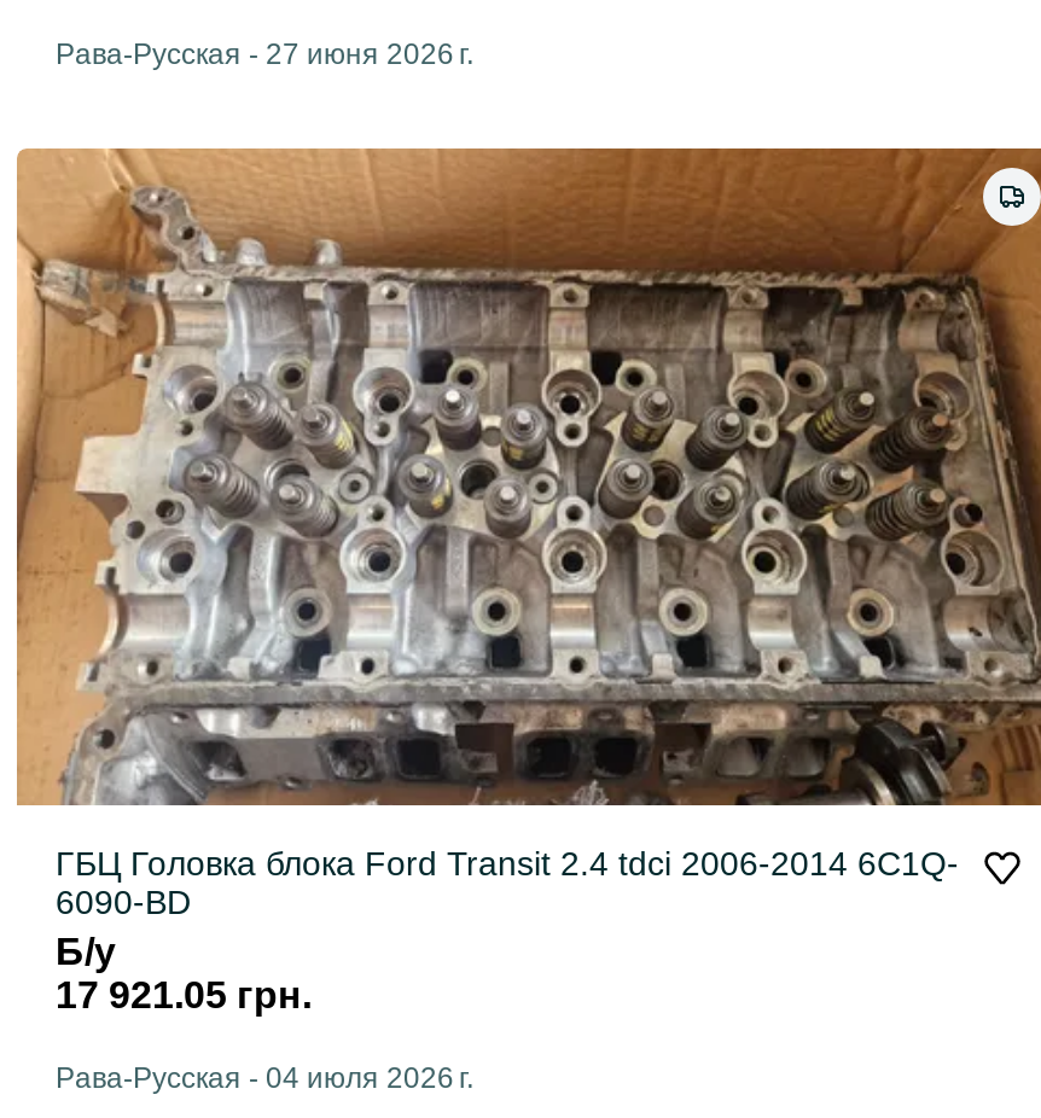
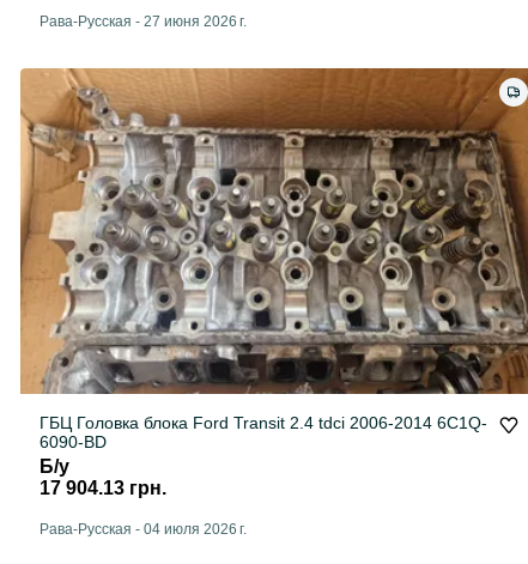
- 17 921.05 грн.
+ 17 904.13 грн.
